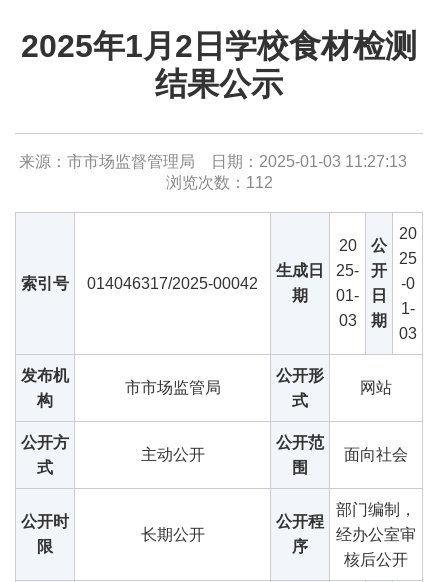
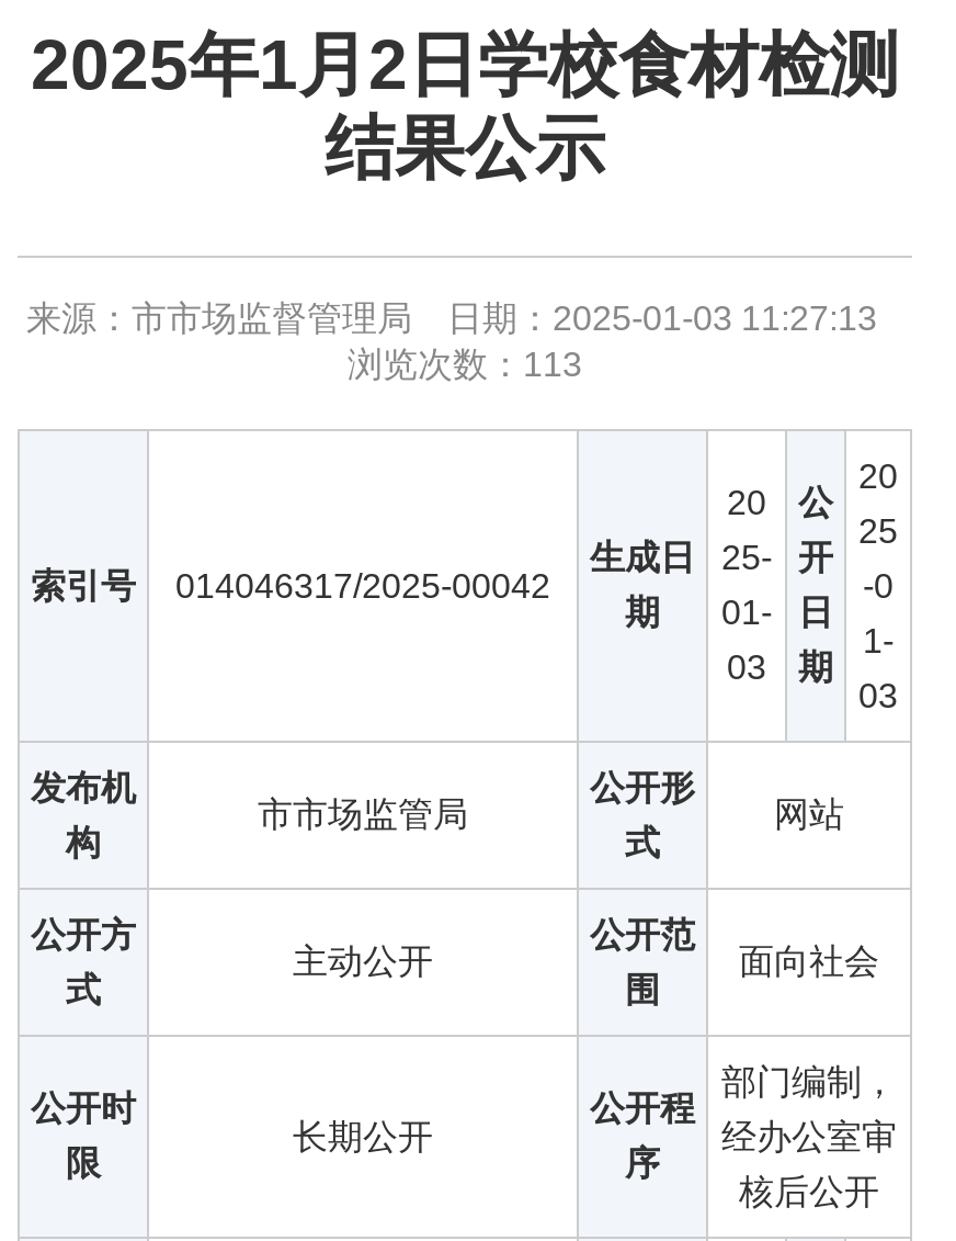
- 浏览次数：112
+ 浏览次数：113
